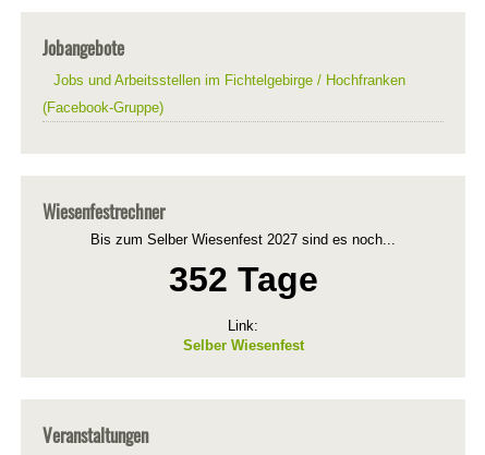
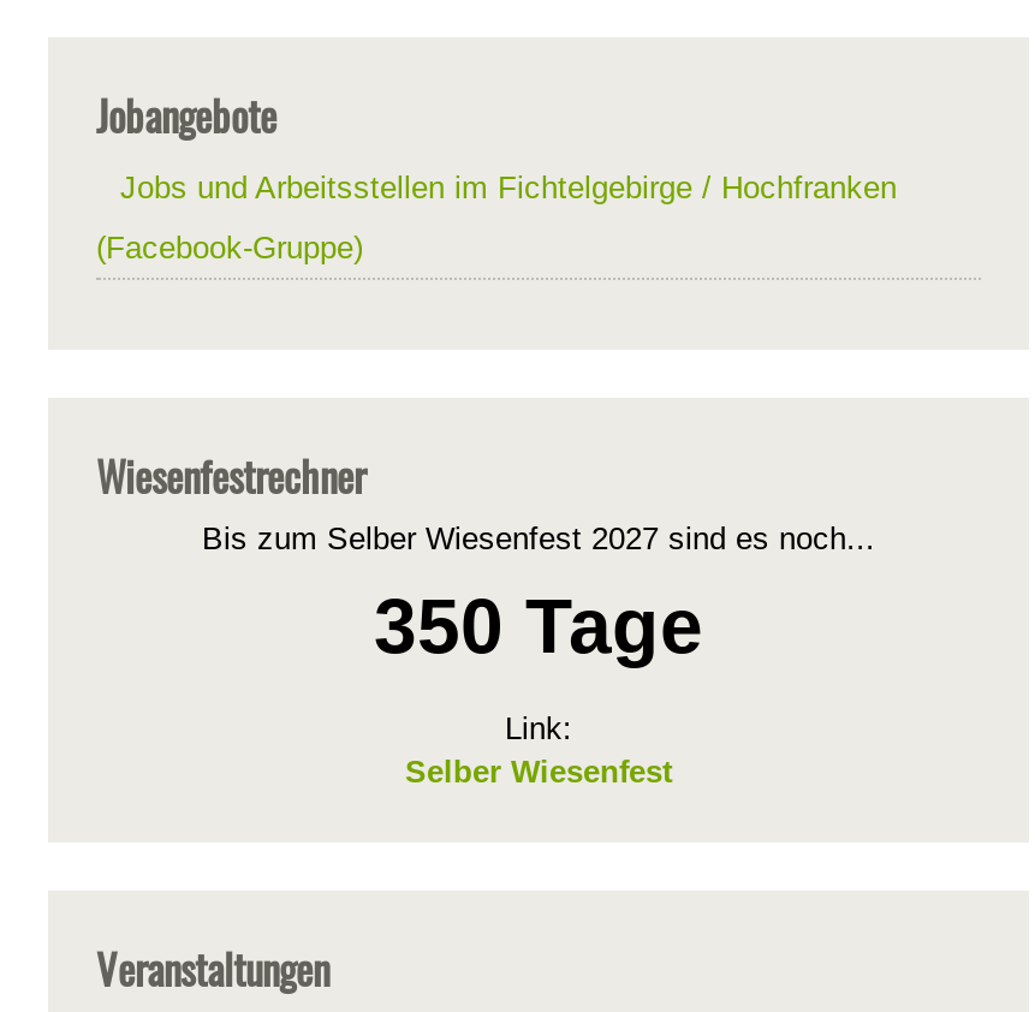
- 352 Tage
+ 350 Tage
